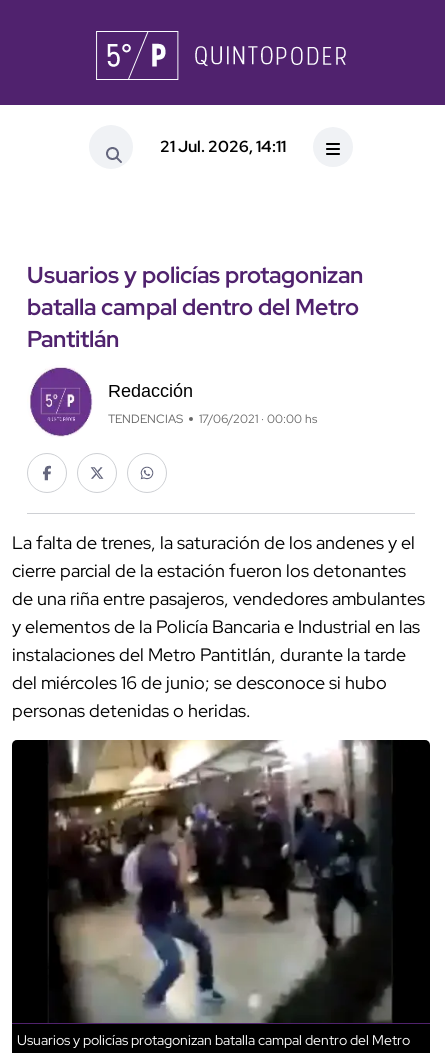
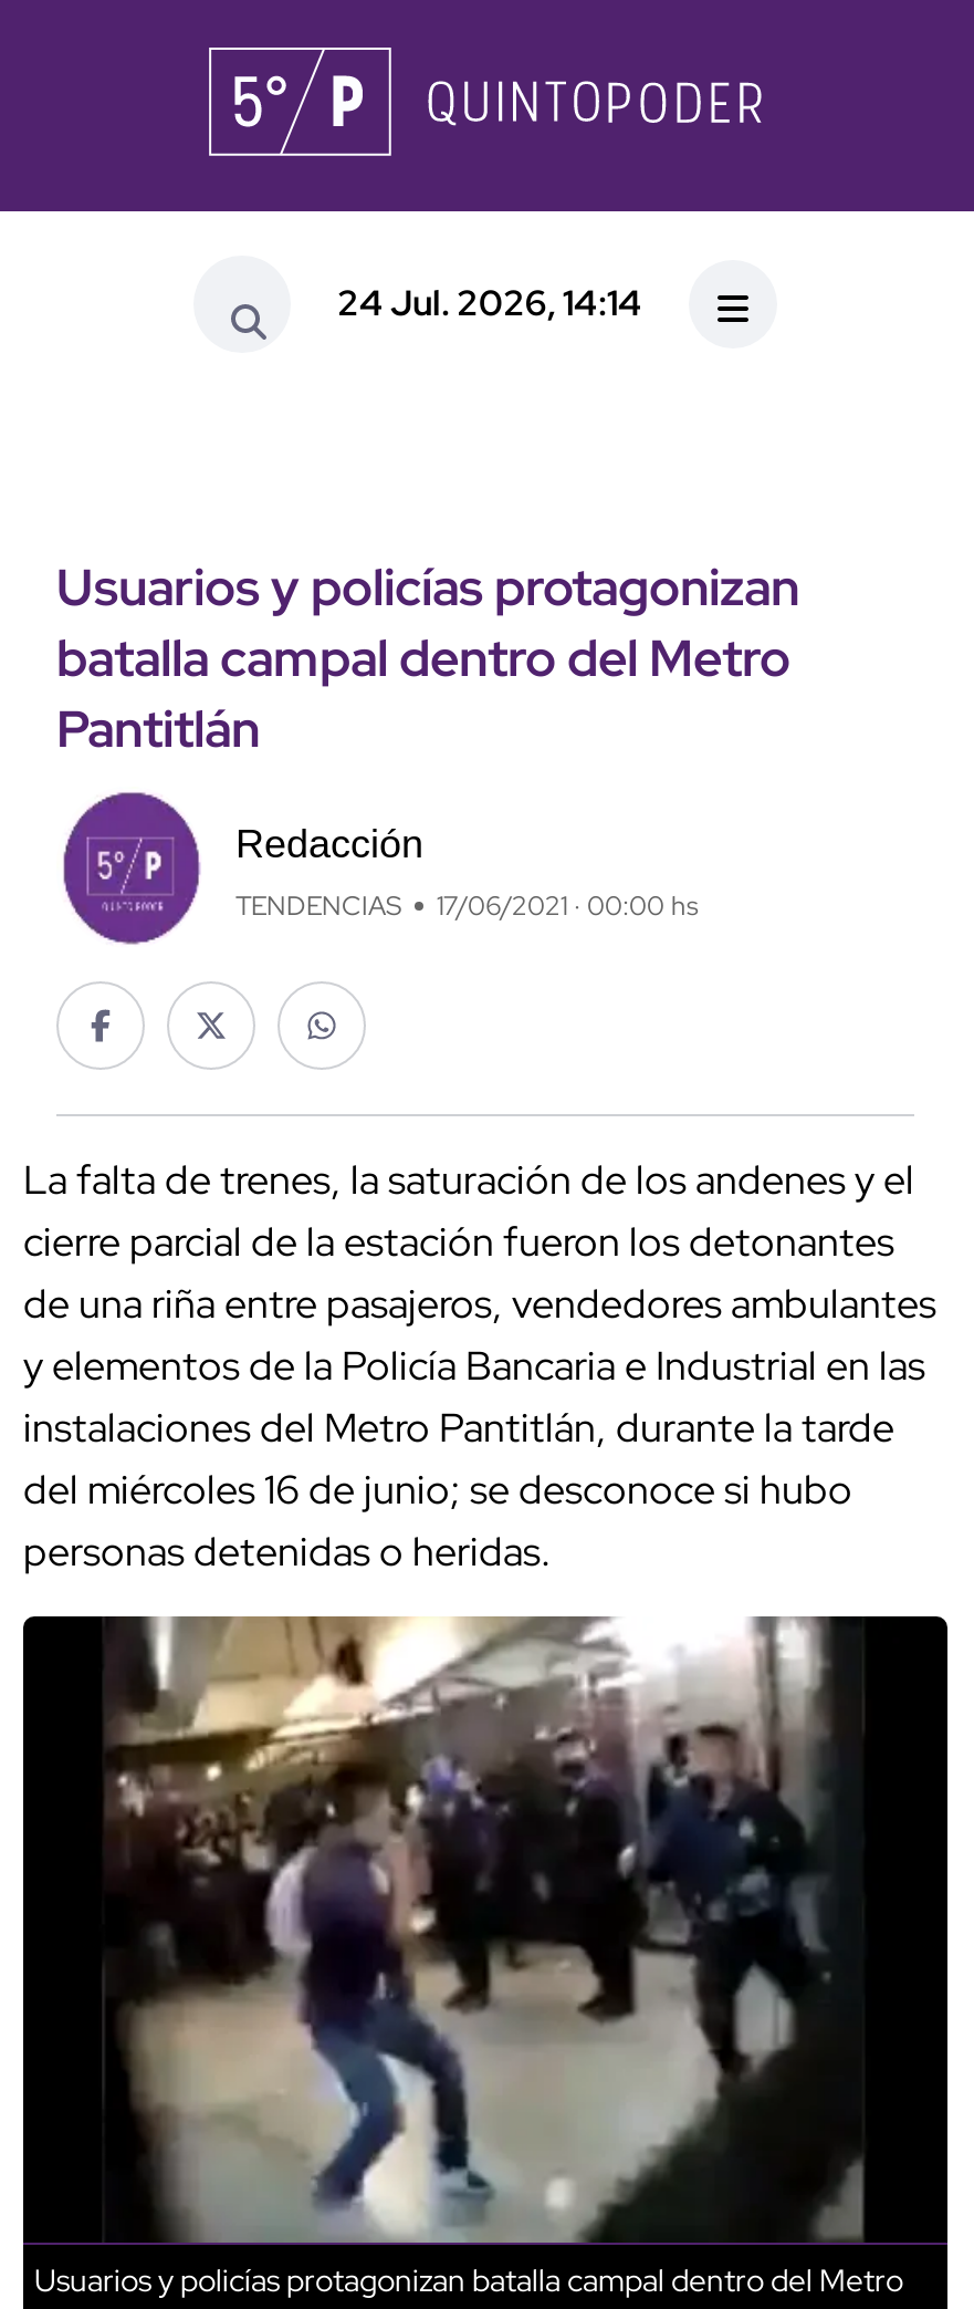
- 21 Jul. 2026, 14:11
+ 24 Jul. 2026, 14:14
